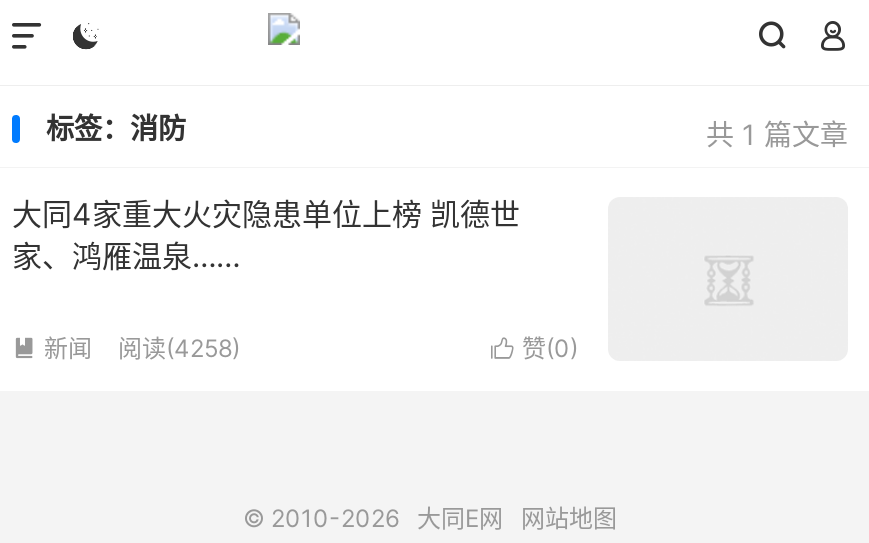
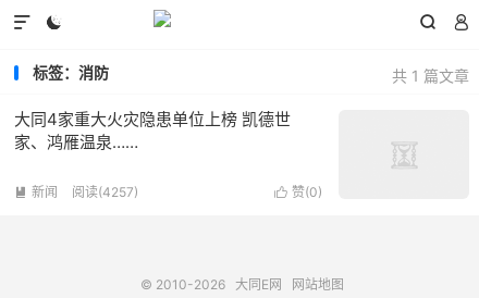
- 阅读(4258)
+ 阅读(4257)
